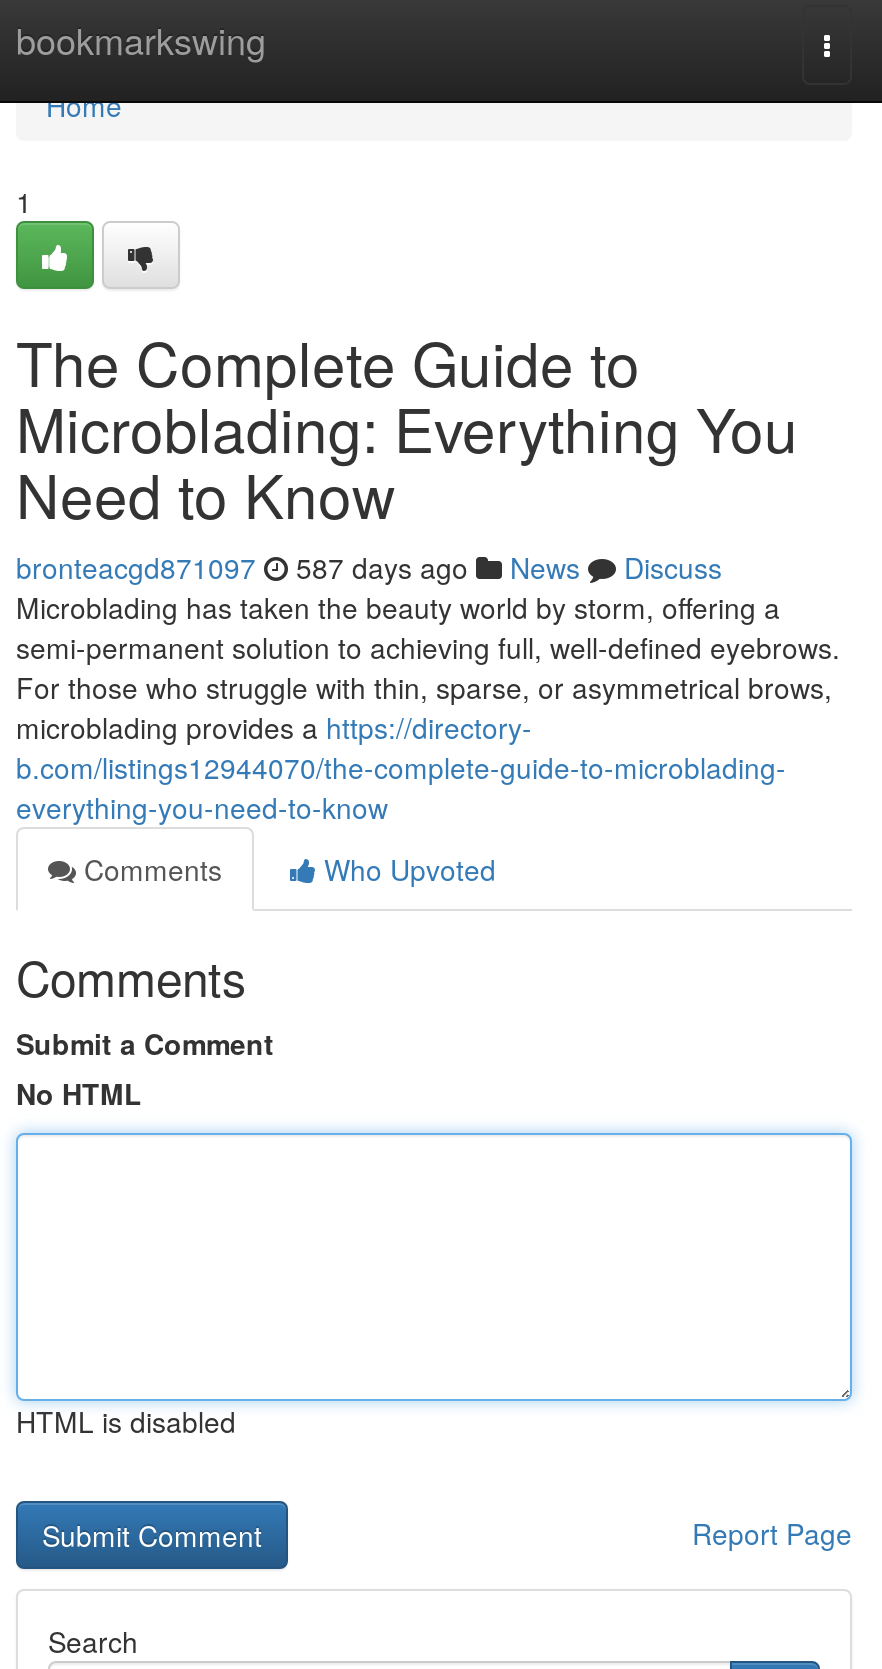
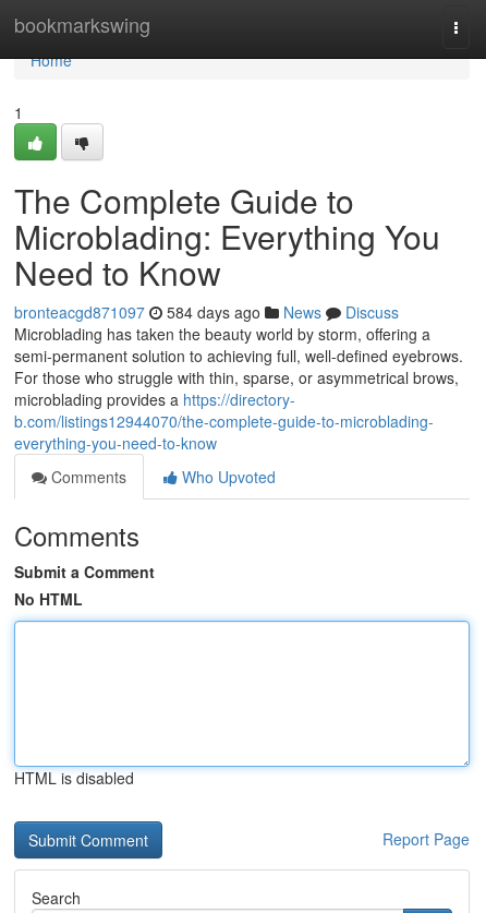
- bronteacgd871097 587 days ago News Discuss
+ bronteacgd871097 584 days ago News Discuss
